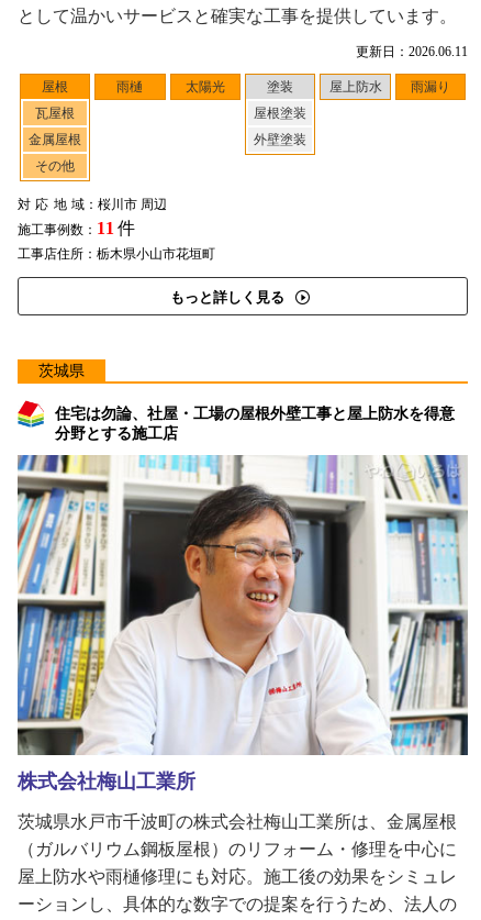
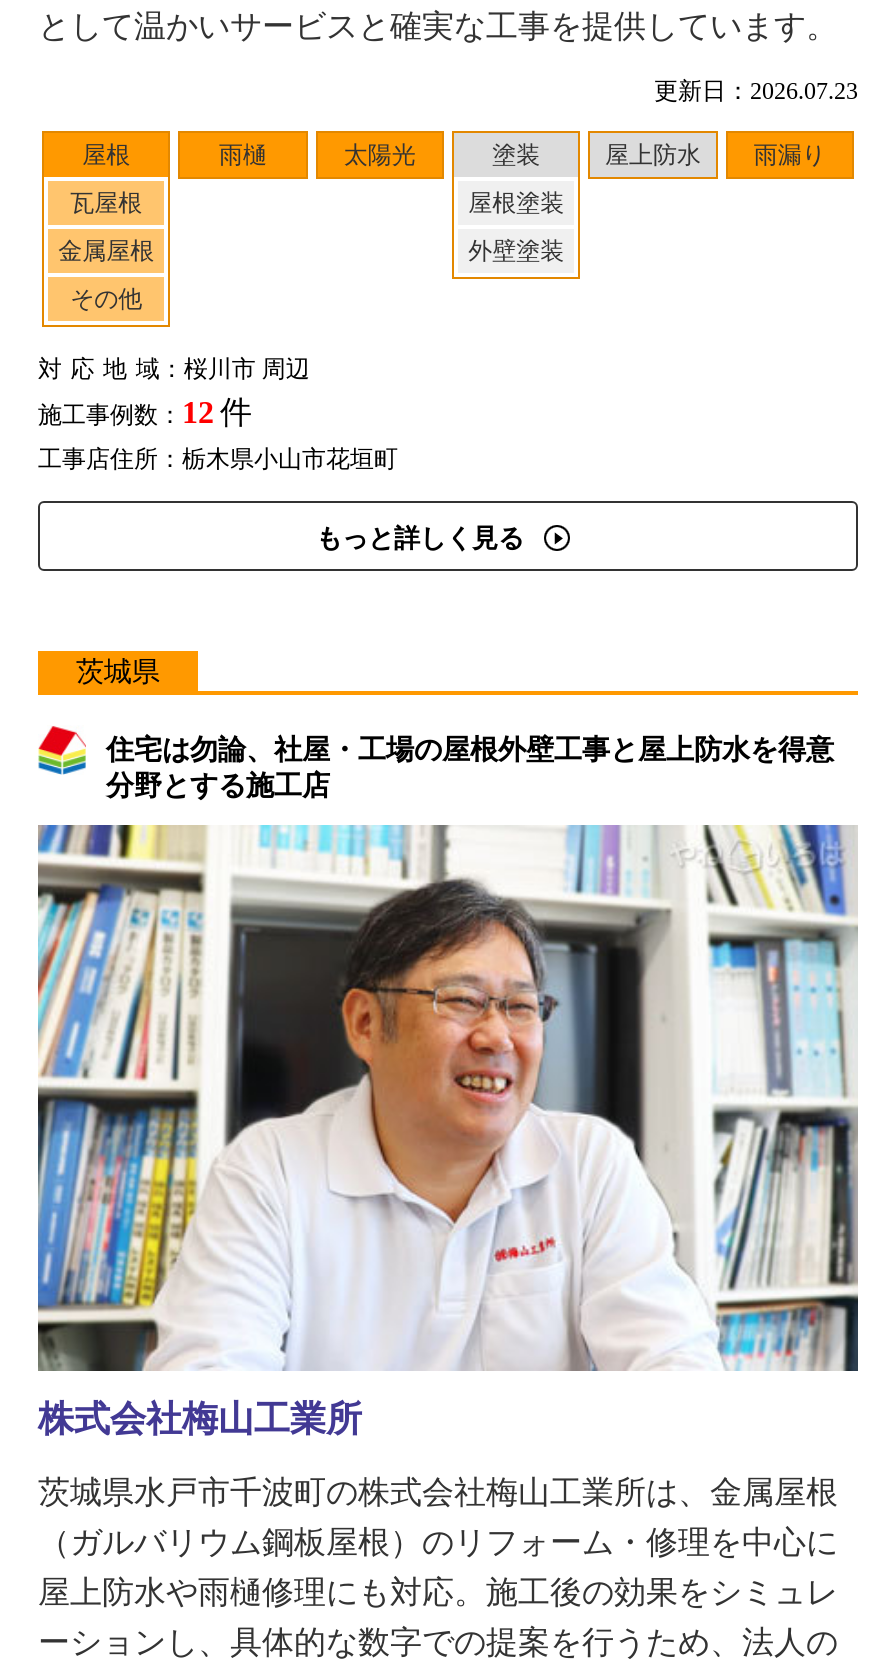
- 更新日：2026.06.11
+ 更新日：2026.07.23

- 施工事例数：11 件
+ 施工事例数：12 件
